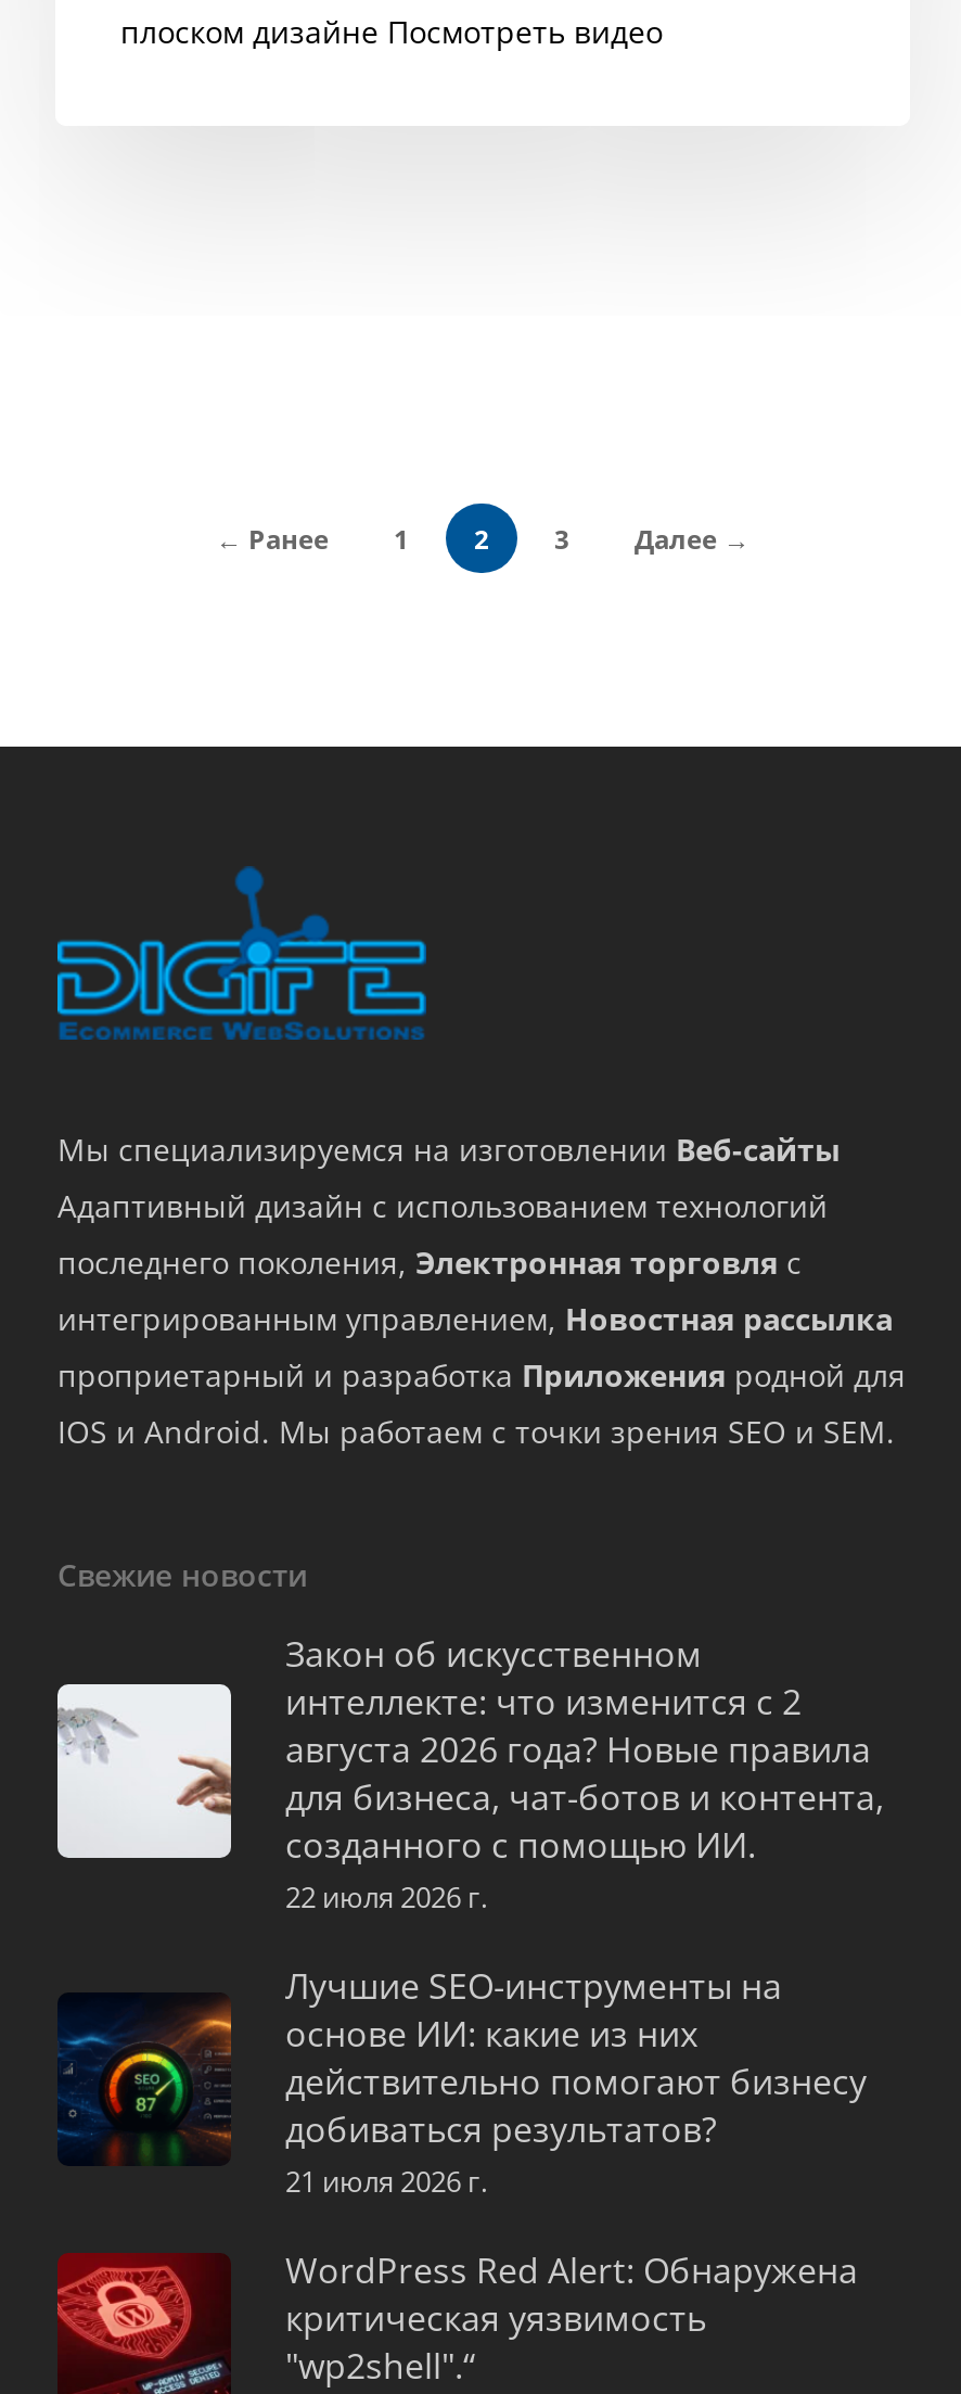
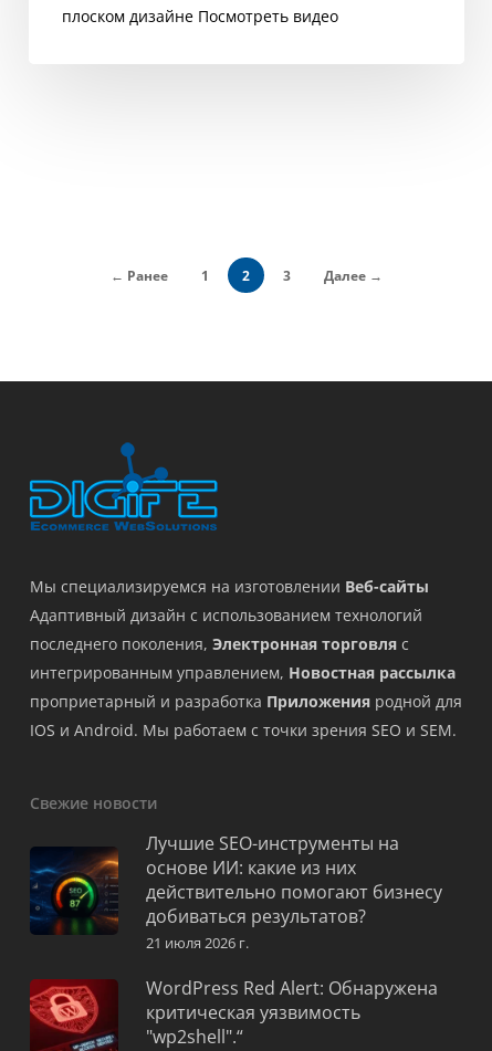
- [image]
- Закон об искусственном
- интеллекте: что изменится с 2
- августа 2026 года? Новые правила
- для бизнеса, чат-ботов и контента,
- созданного с помощью ИИ.
- 22 июля 2026 г.
